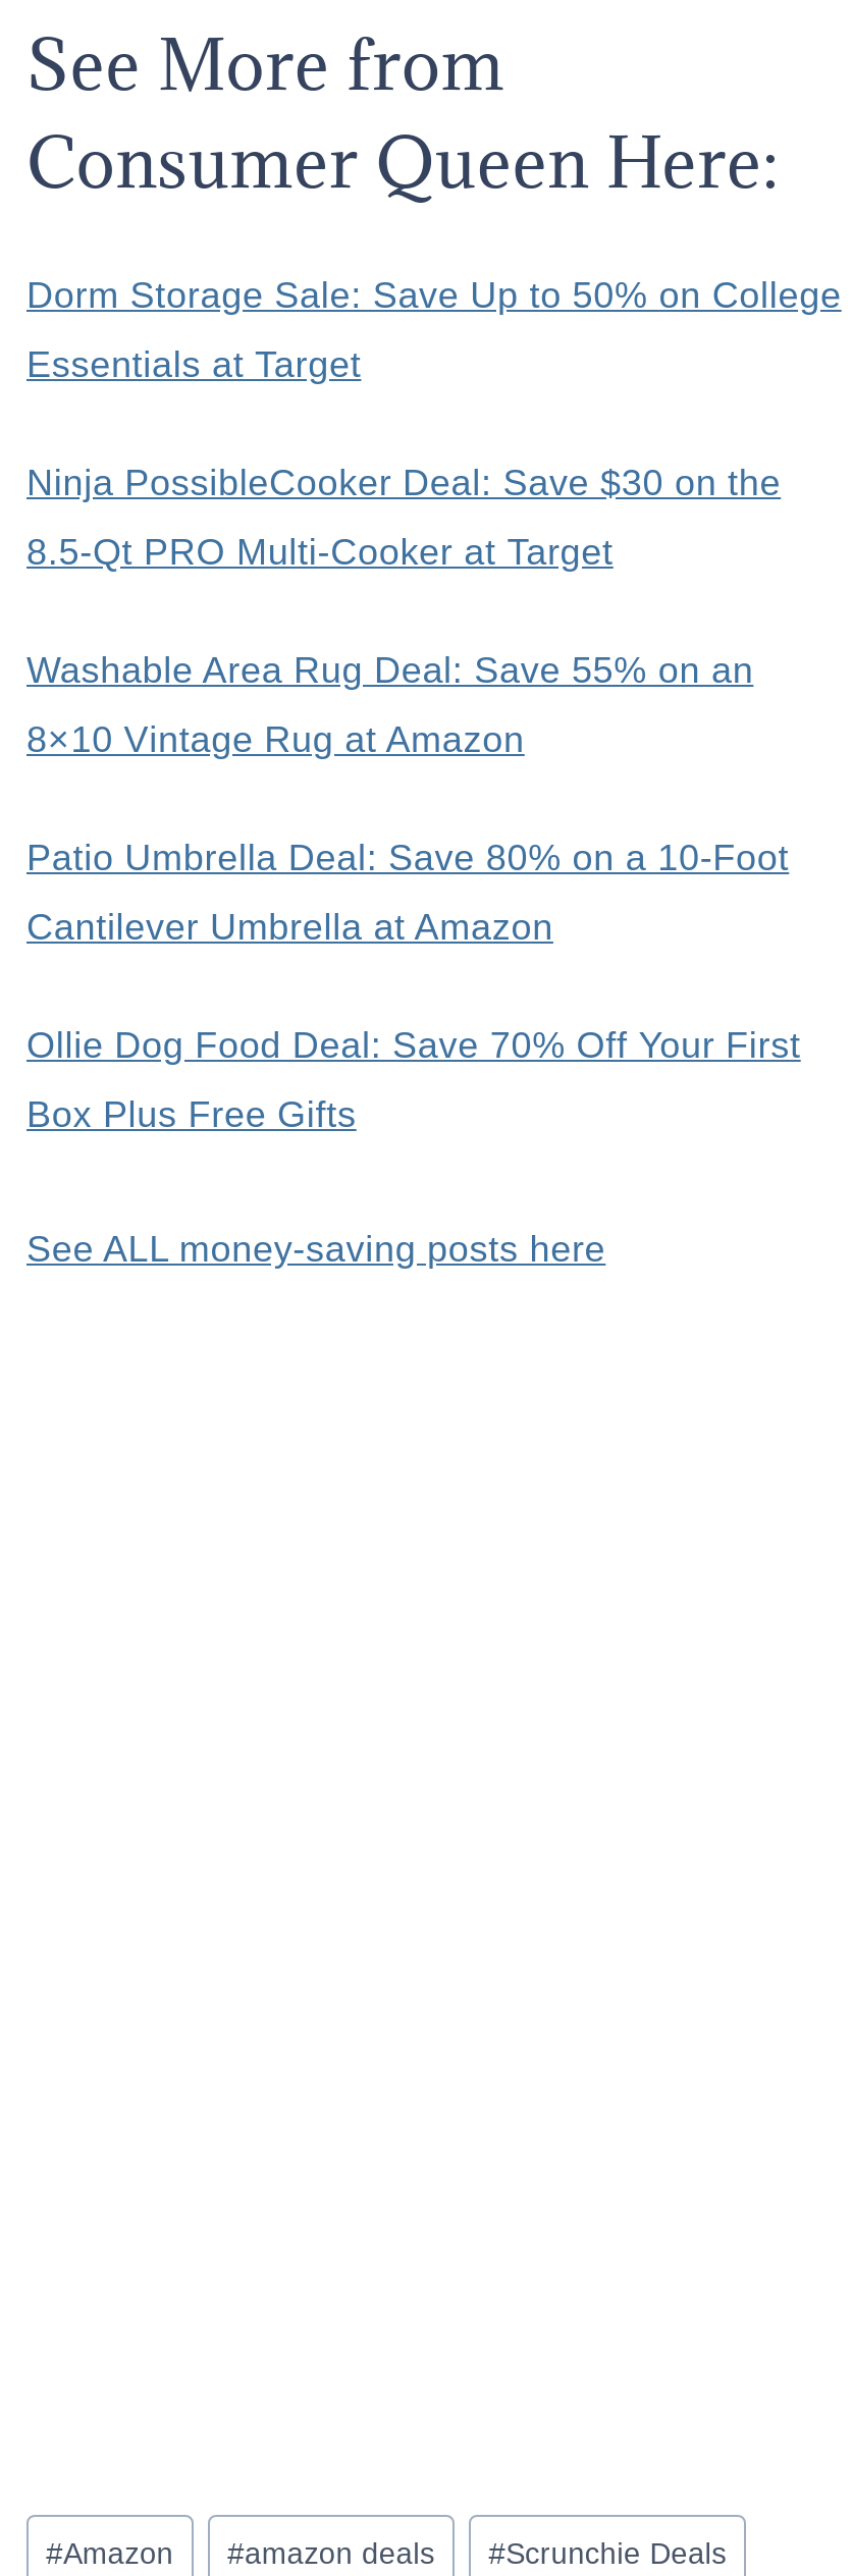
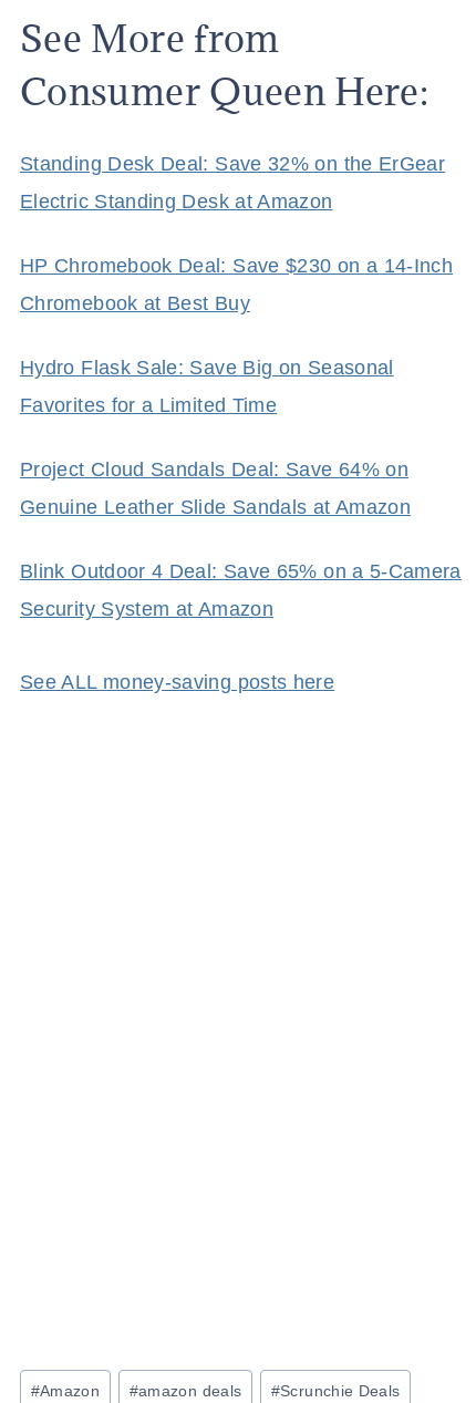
- Dorm Storage Sale: Save Up to 50% on College
+ Standing Desk Deal: Save 32% on the ErGear

- Essentials at Target
+ Electric Standing Desk at Amazon

- Ninja PossibleCooker Deal: Save $30 on the
+ HP Chromebook Deal: Save $230 on a 14-Inch

- 8.5-Qt PRO Multi-Cooker at Target
+ Chromebook at Best Buy

- Washable Area Rug Deal: Save 55% on an
+ Hydro Flask Sale: Save Big on Seasonal

- 8×10 Vintage Rug at Amazon
+ Favorites for a Limited Time

- Patio Umbrella Deal: Save 80% on a 10-Foot
+ Project Cloud Sandals Deal: Save 64% on

- Cantilever Umbrella at Amazon
+ Genuine Leather Slide Sandals at Amazon

- Ollie Dog Food Deal: Save 70% Off Your First
+ Blink Outdoor 4 Deal: Save 65% on a 5-Camera

- Box Plus Free Gifts
+ Security System at Amazon
